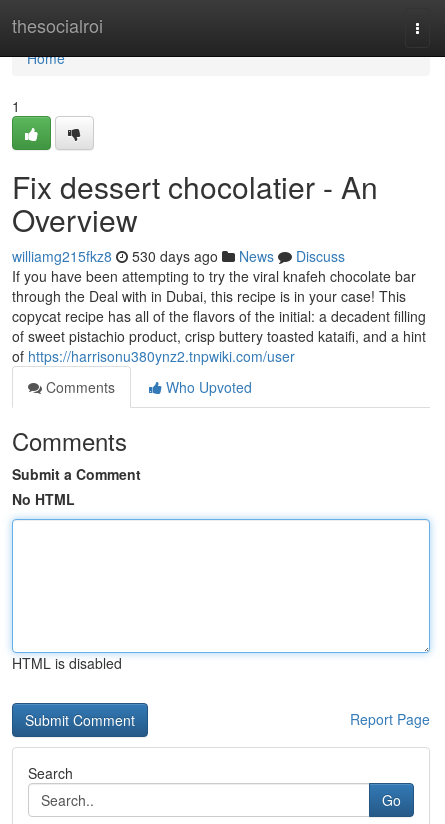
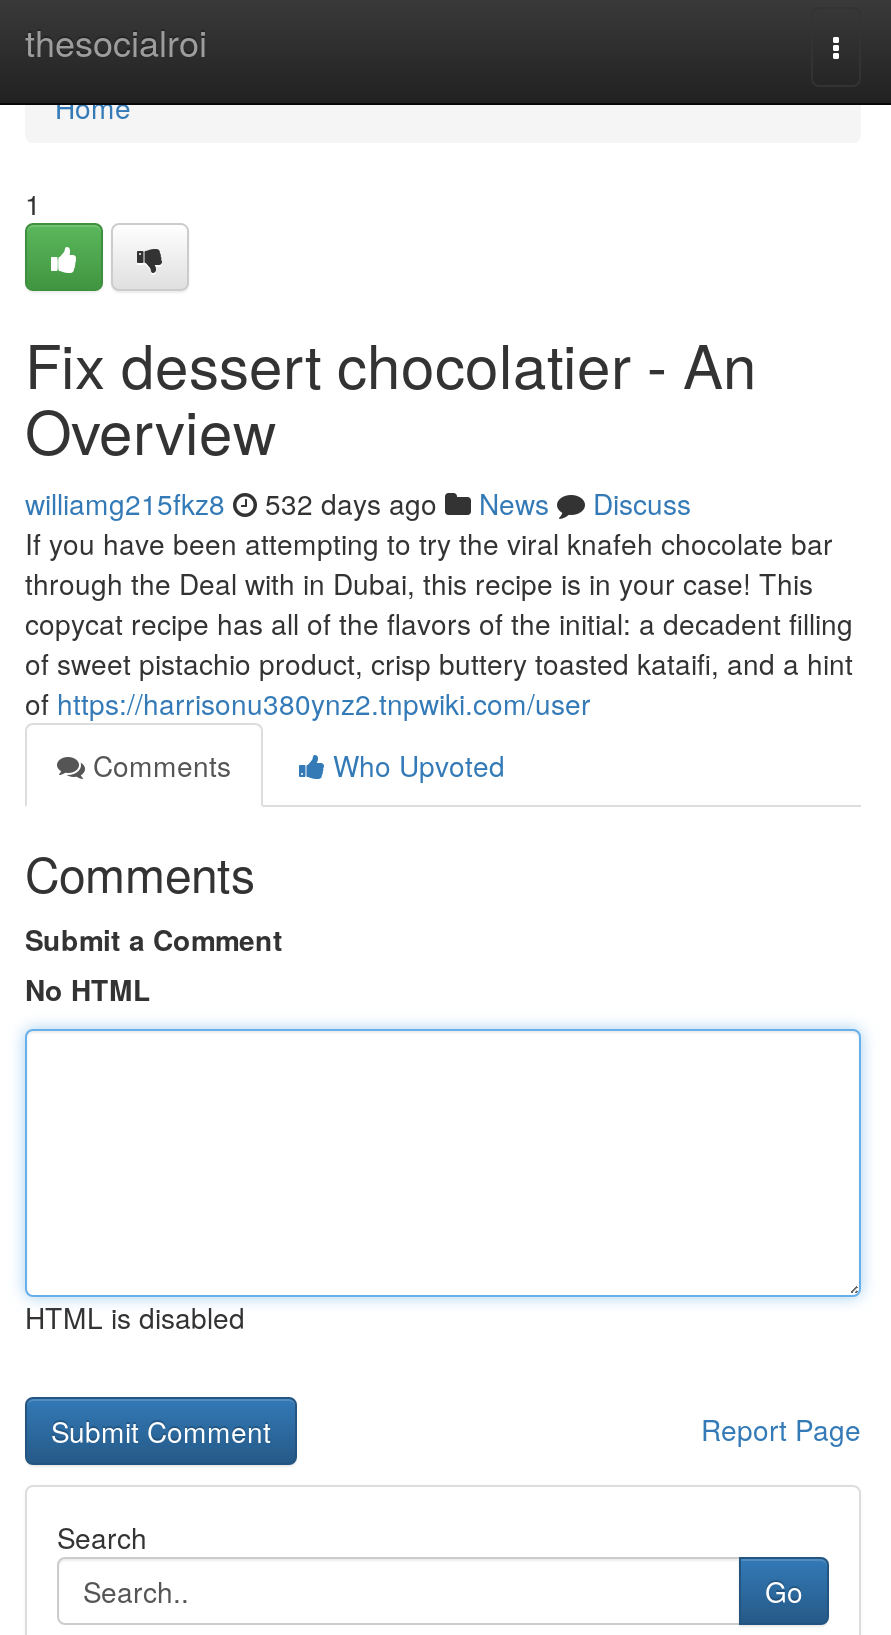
- williamg215fkz8 530 days ago News Discuss
+ williamg215fkz8 532 days ago News Discuss
